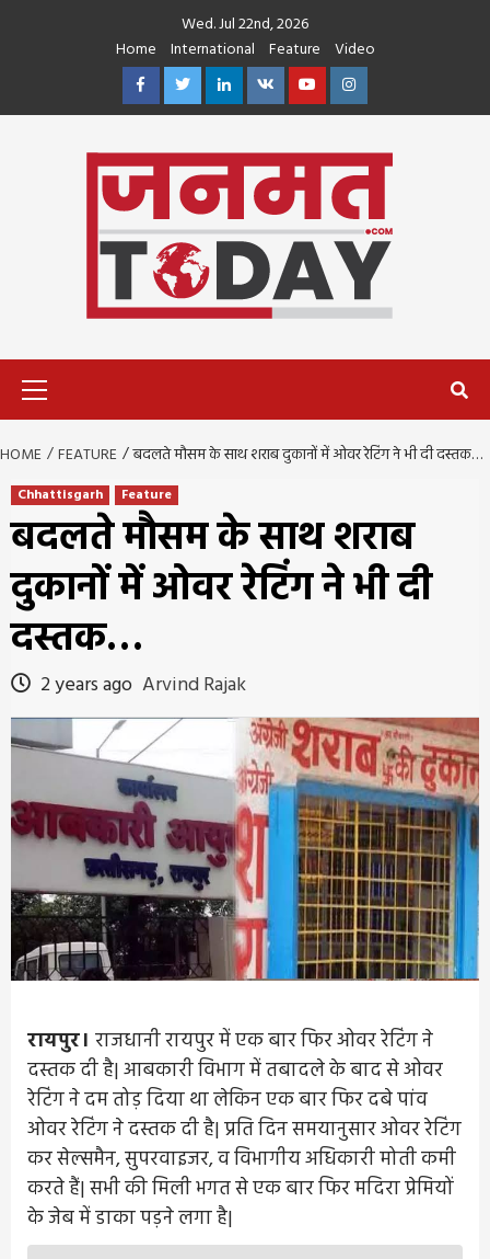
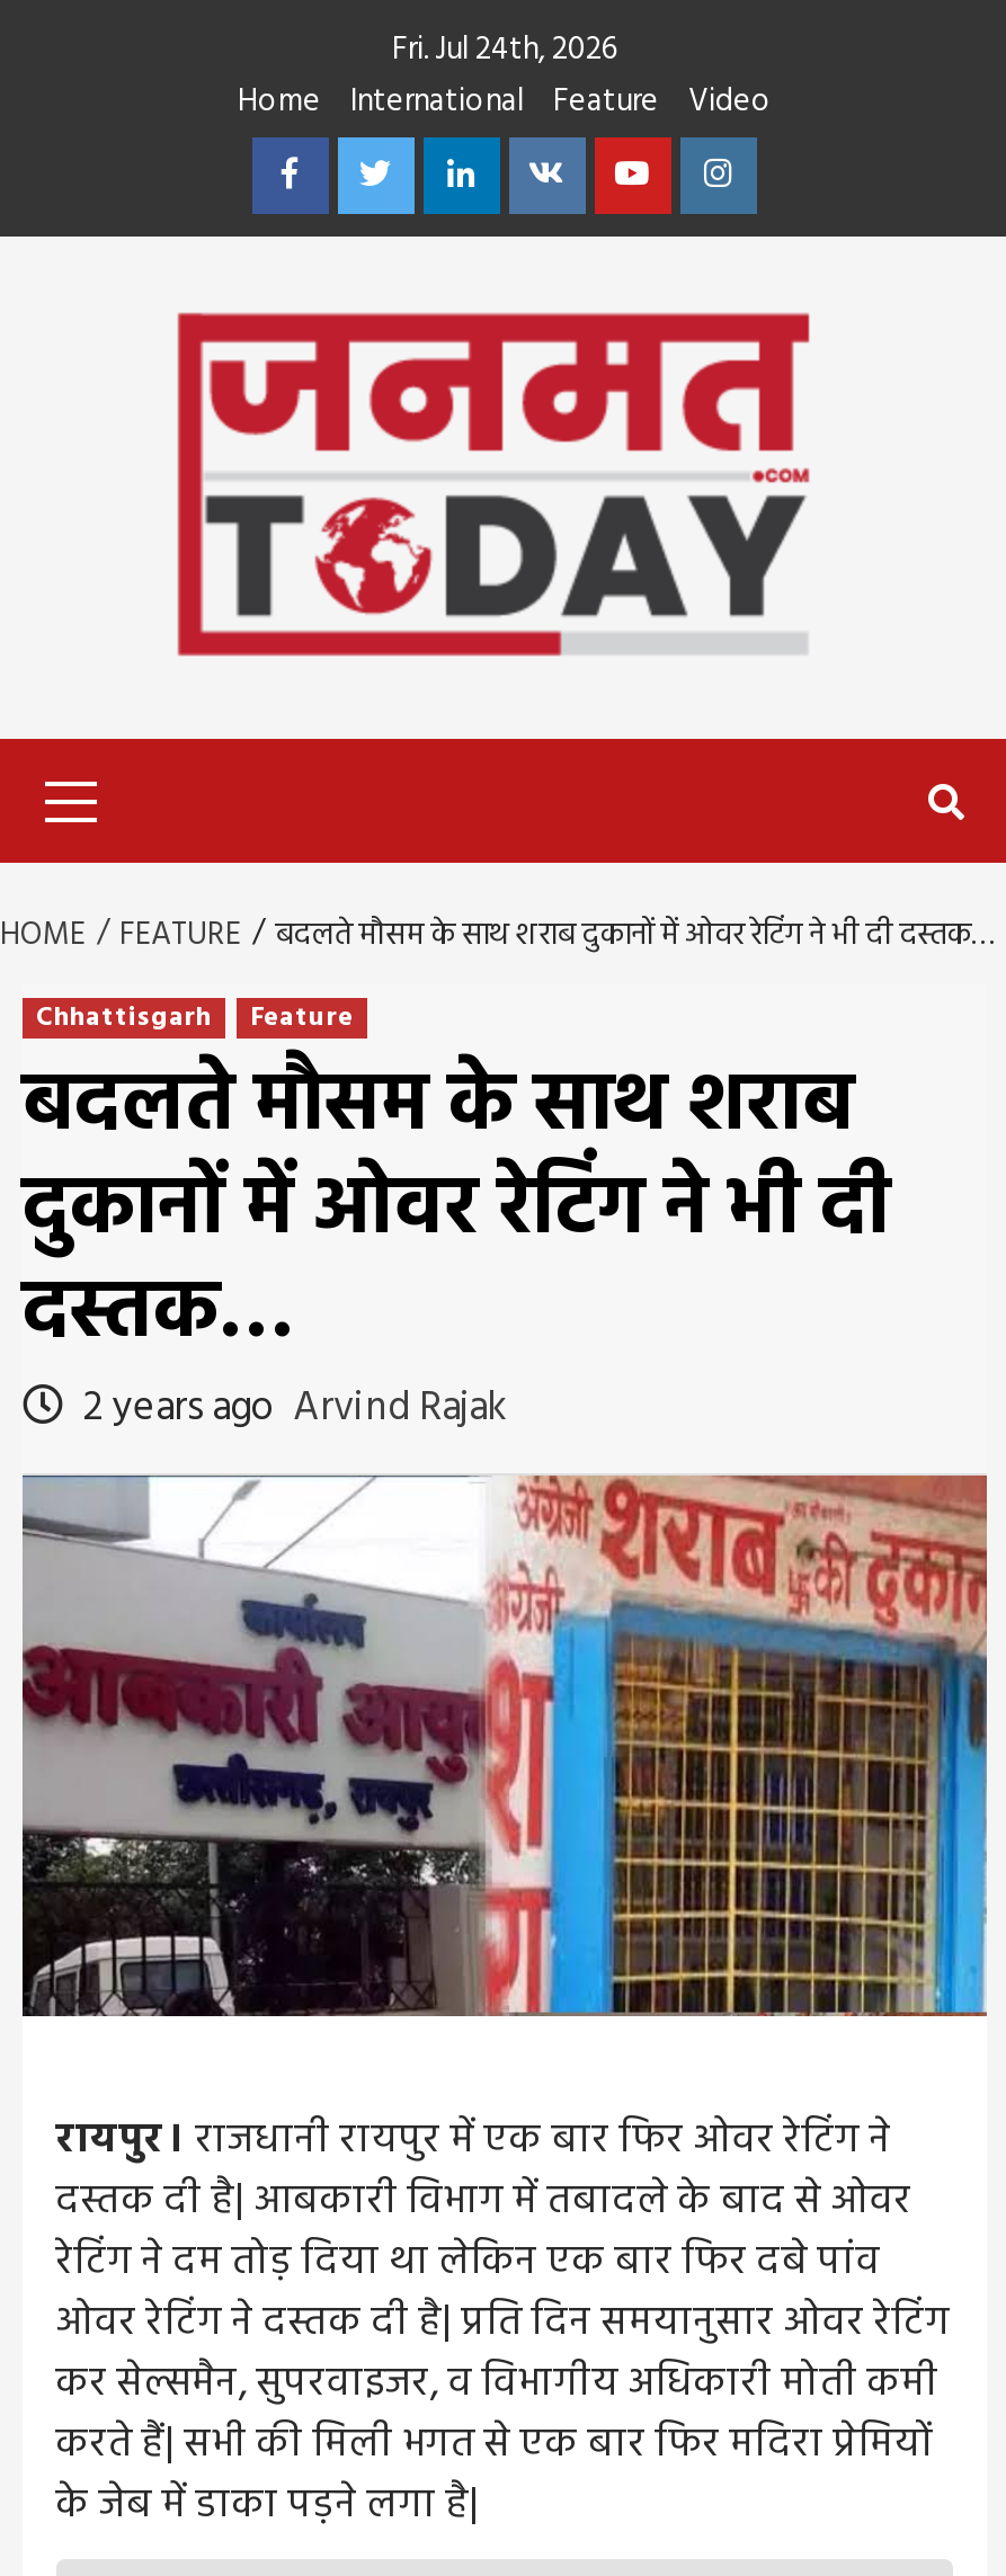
- Wed. Jul 22nd, 2026
+ Fri. Jul 24th, 2026
